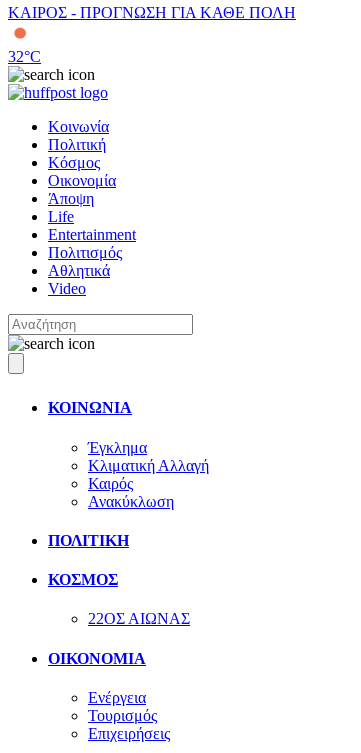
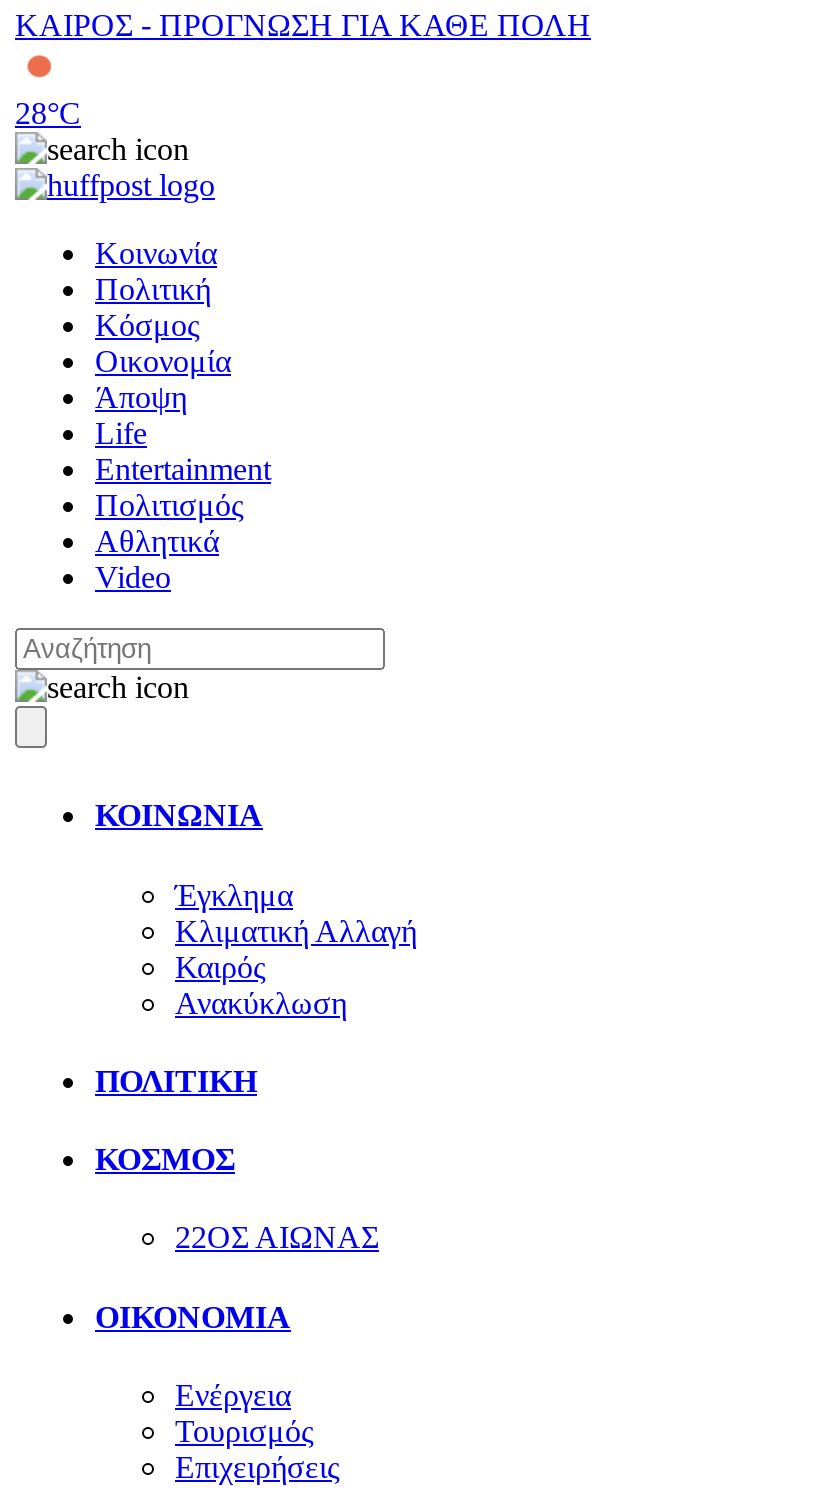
- 32°C
+ 28°C
